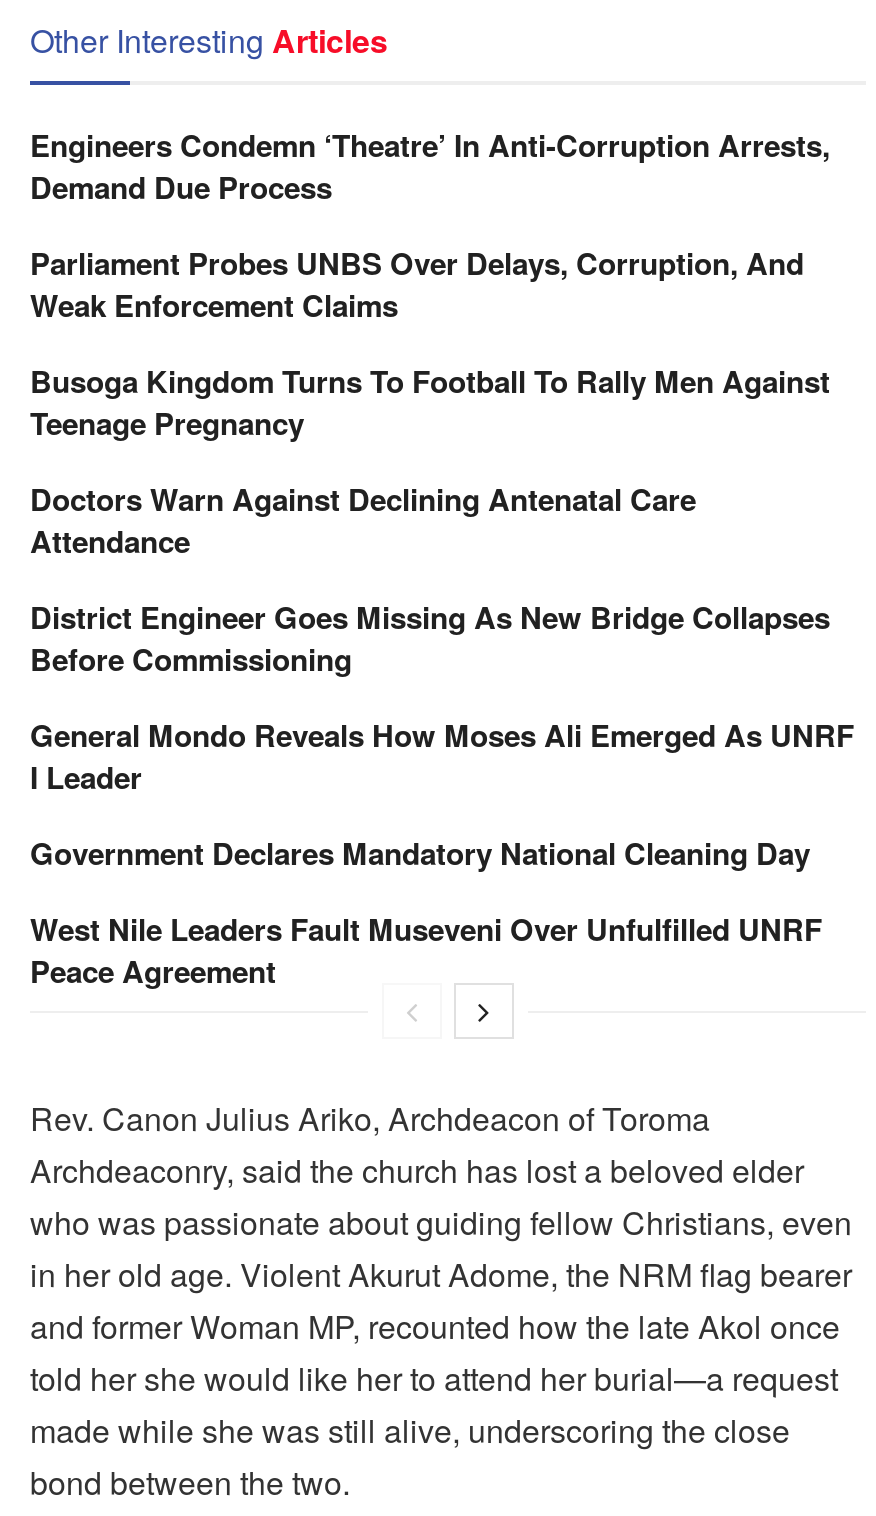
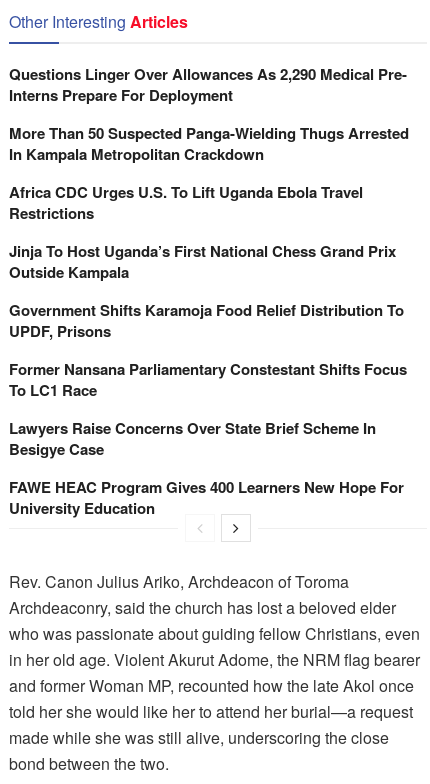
- Engineers Condemn ‘Theatre’ In Anti-Corruption Arrests,
- Demand Due Process
+ Questions Linger Over Allowances As 2,290 Medical Pre-
+ Interns Prepare For Deployment

- Parliament Probes UNBS Over Delays, Corruption, And
- Weak Enforcement Claims
+ More Than 50 Suspected Panga-Wielding Thugs Arrested
+ In Kampala Metropolitan Crackdown

- Busoga Kingdom Turns To Football To Rally Men Against
- Teenage Pregnancy
+ Africa CDC Urges U.S. To Lift Uganda Ebola Travel
+ Restrictions

- Doctors Warn Against Declining Antenatal Care
- Attendance
+ Jinja To Host Uganda’s First National Chess Grand Prix
+ Outside Kampala

- District Engineer Goes Missing As New Bridge Collapses
- Before Commissioning
+ Government Shifts Karamoja Food Relief Distribution To
+ UPDF, Prisons

- General Mondo Reveals How Moses Ali Emerged As UNRF
- I Leader
+ Former Nansana Parliamentary Constestant Shifts Focus
+ To LC1 Race

- Government Declares Mandatory National Cleaning Day
+ Lawyers Raise Concerns Over State Brief Scheme In
+ Besigye Case

- West Nile Leaders Fault Museveni Over Unfulfilled UNRF
- Peace Agreement
+ FAWE HEAC Program Gives 400 Learners New Hope For
+ University Education
